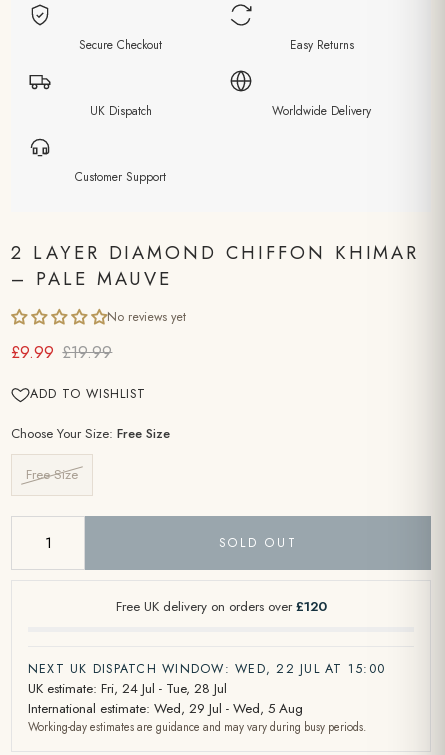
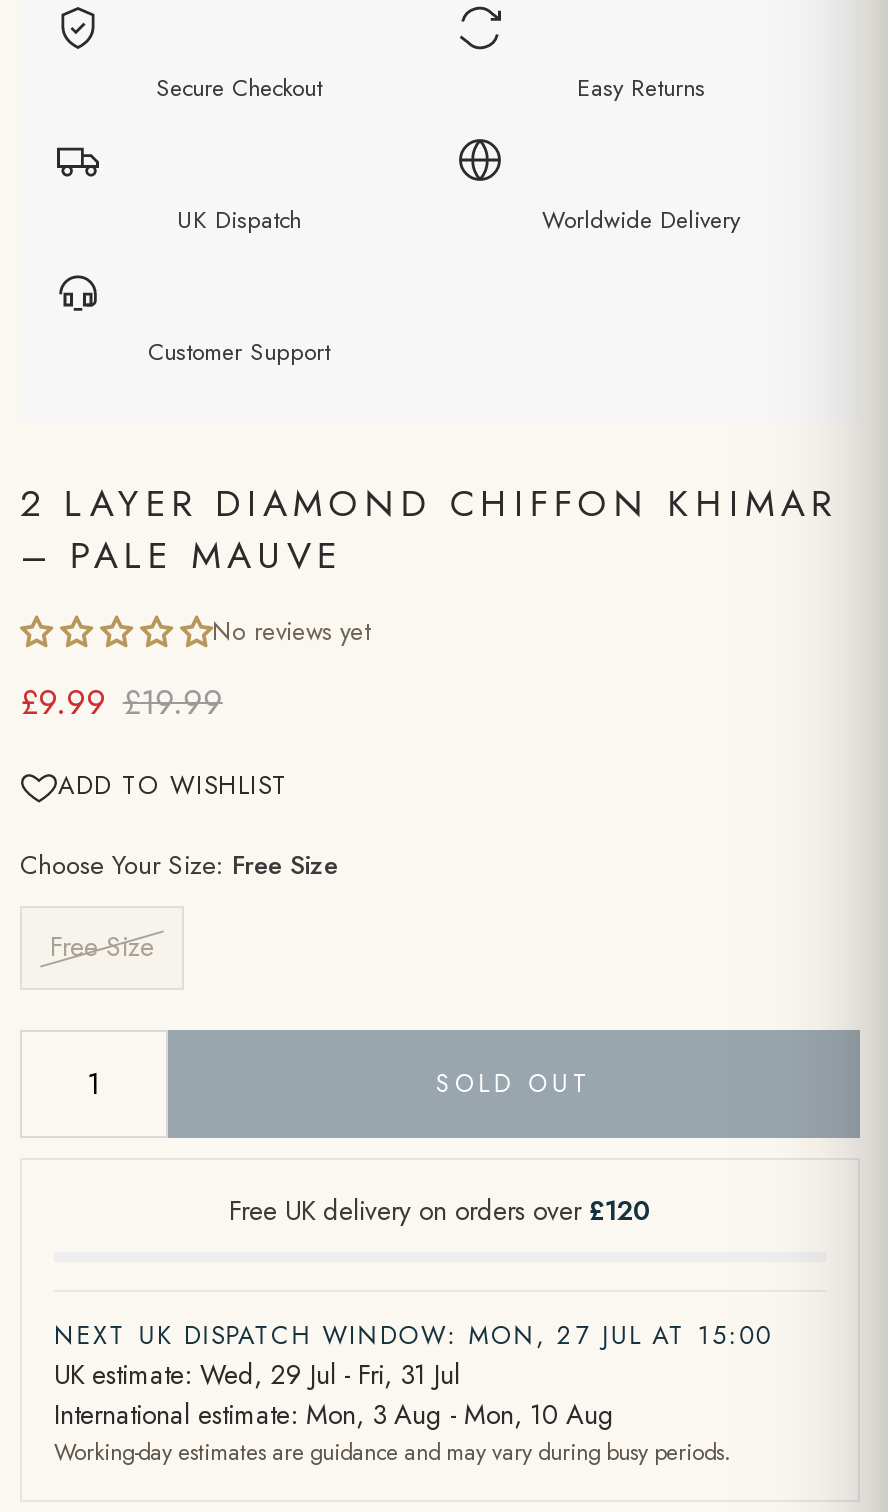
- NEXT UK DISPATCH WINDOW: WED, 22 JUL AT 15:00
+ NEXT UK DISPATCH WINDOW: MON, 27 JUL AT 15:00

- UK estimate: Fri, 24 Jul - Tue, 28 Jul
+ UK estimate: Wed, 29 Jul - Fri, 31 Jul

- International estimate: Wed, 29 Jul - Wed, 5 Aug
+ International estimate: Mon, 3 Aug - Mon, 10 Aug
